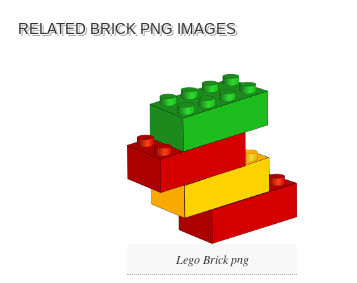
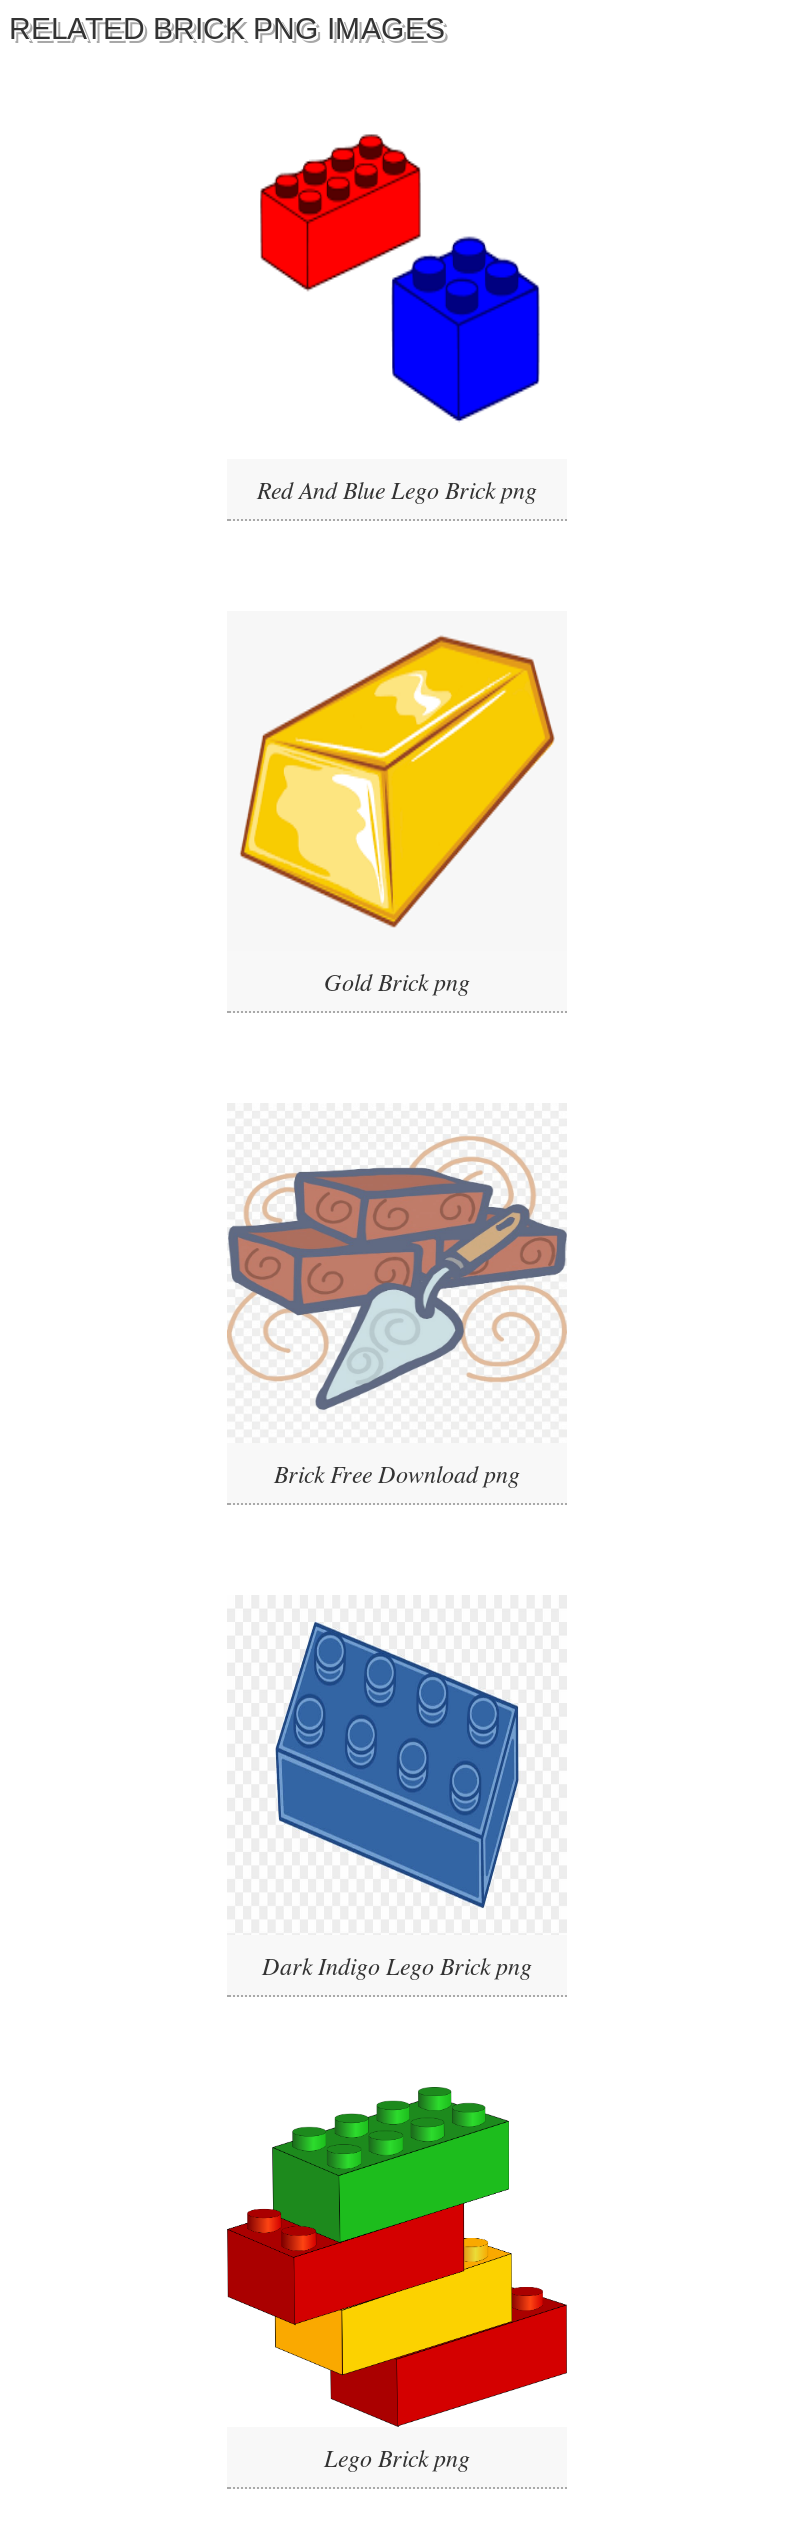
+ [image]
+ Brick Free Download png

+ [image]
+ Gold Brick png

+ [image]
+ Red And Blue Lego Brick png

+ [image]
+ Dark Indigo Lego Brick png
